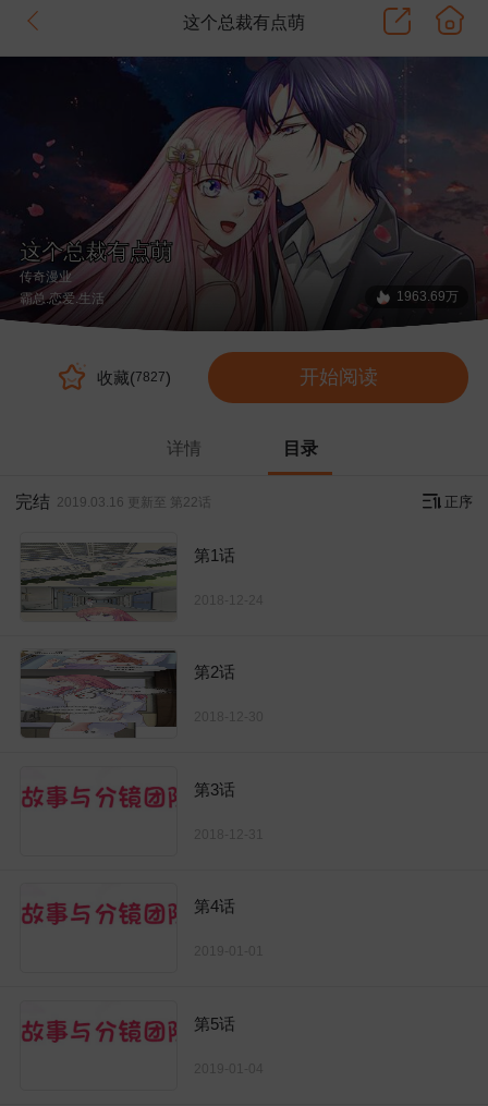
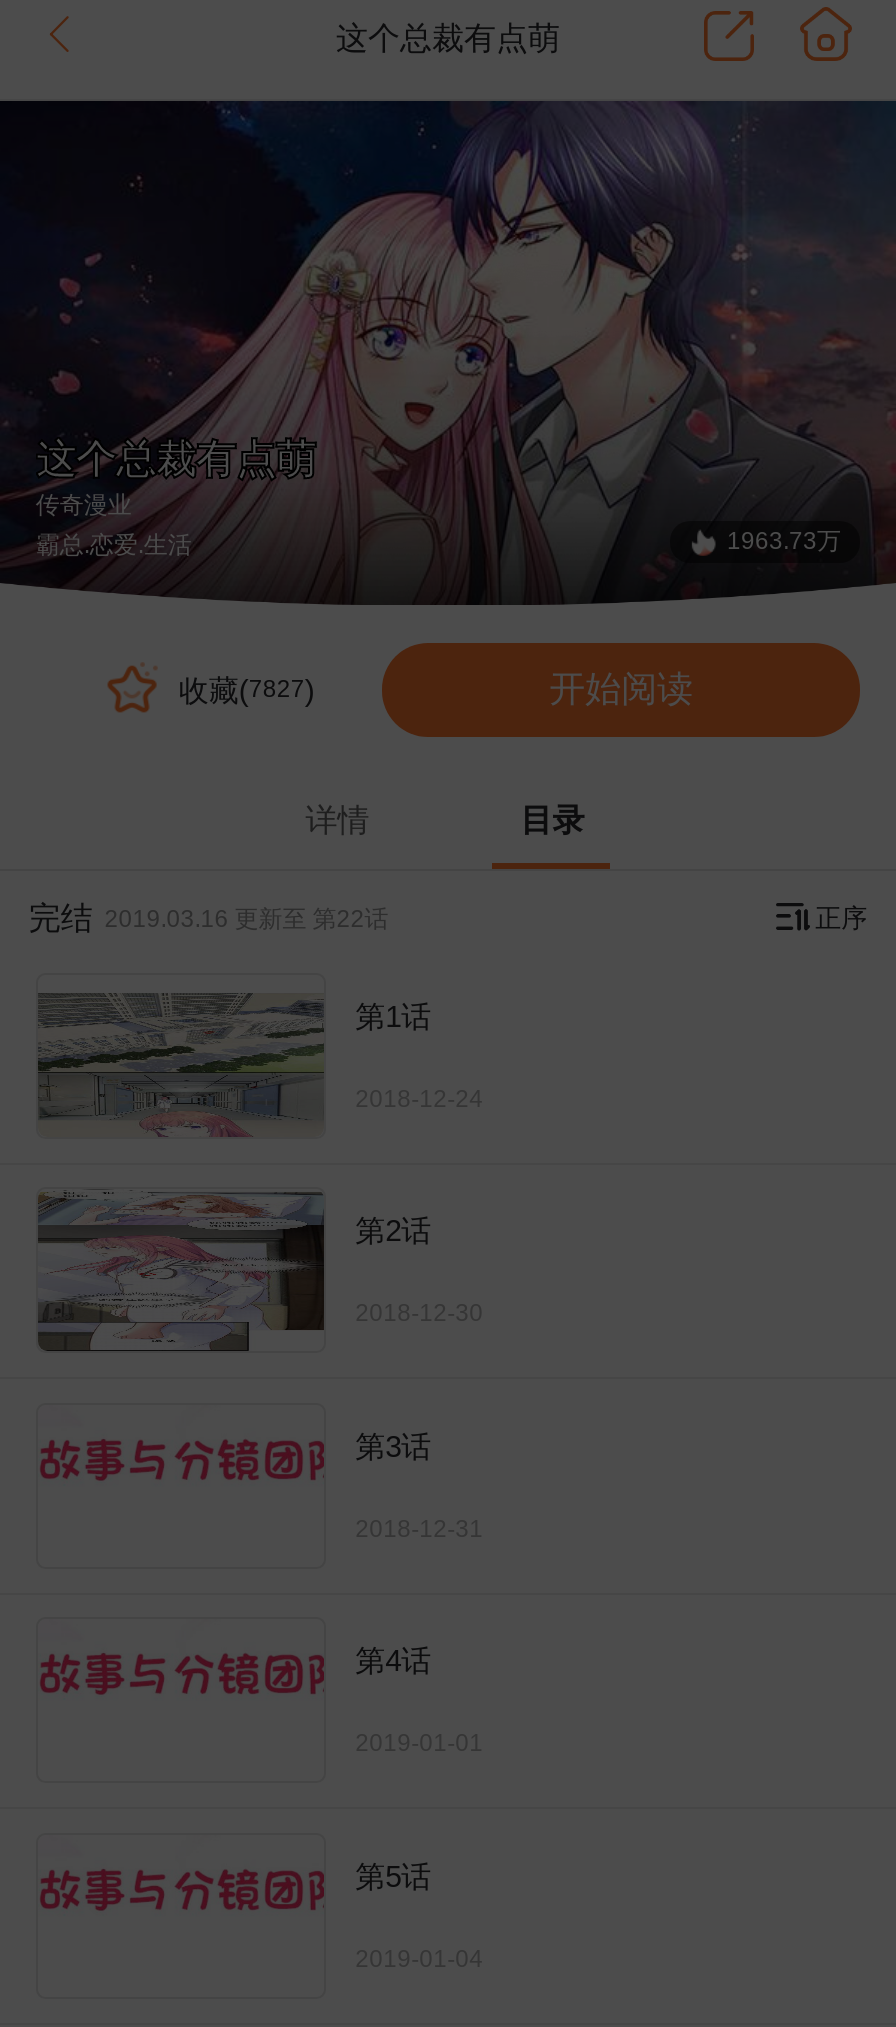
- 1963.69万
+ 1963.73万
